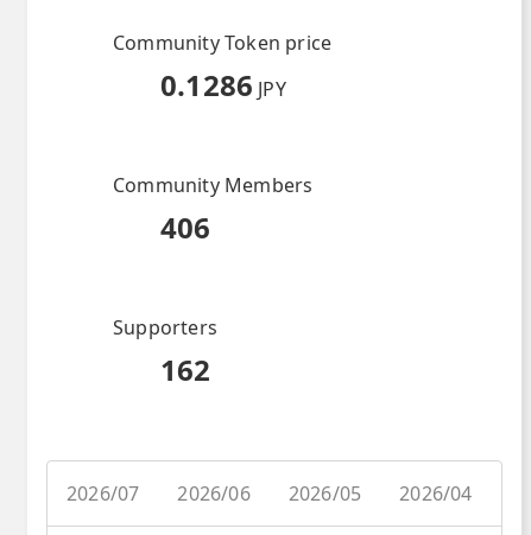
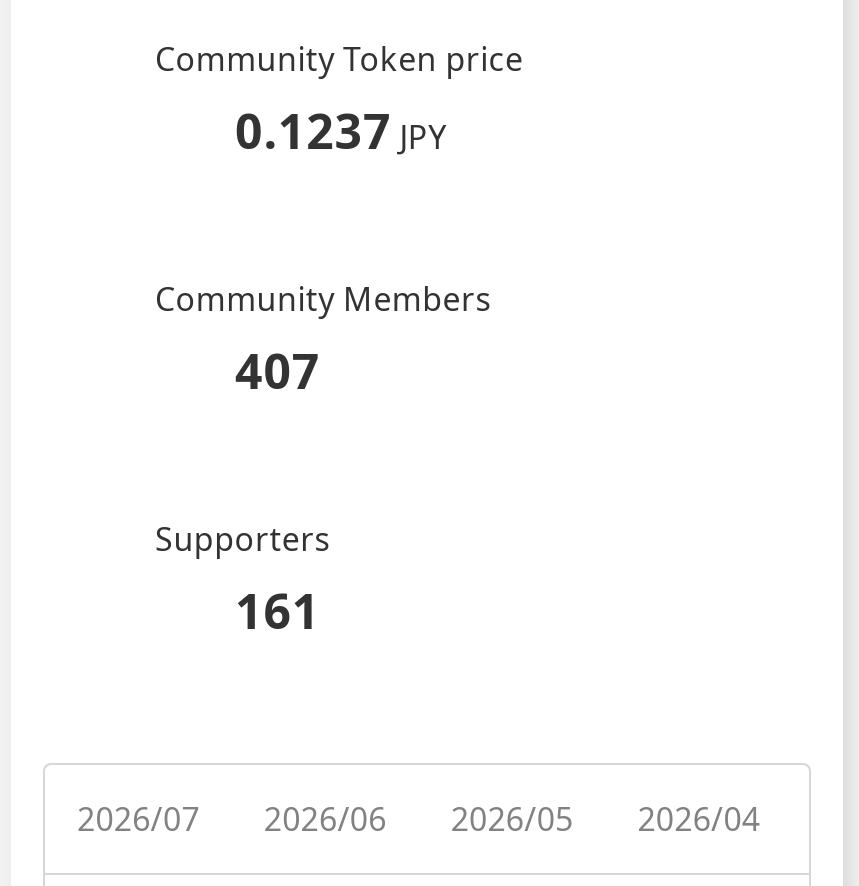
- 0.1286 JPY
+ 0.1237 JPY

- 406
+ 407

- 162
+ 161
